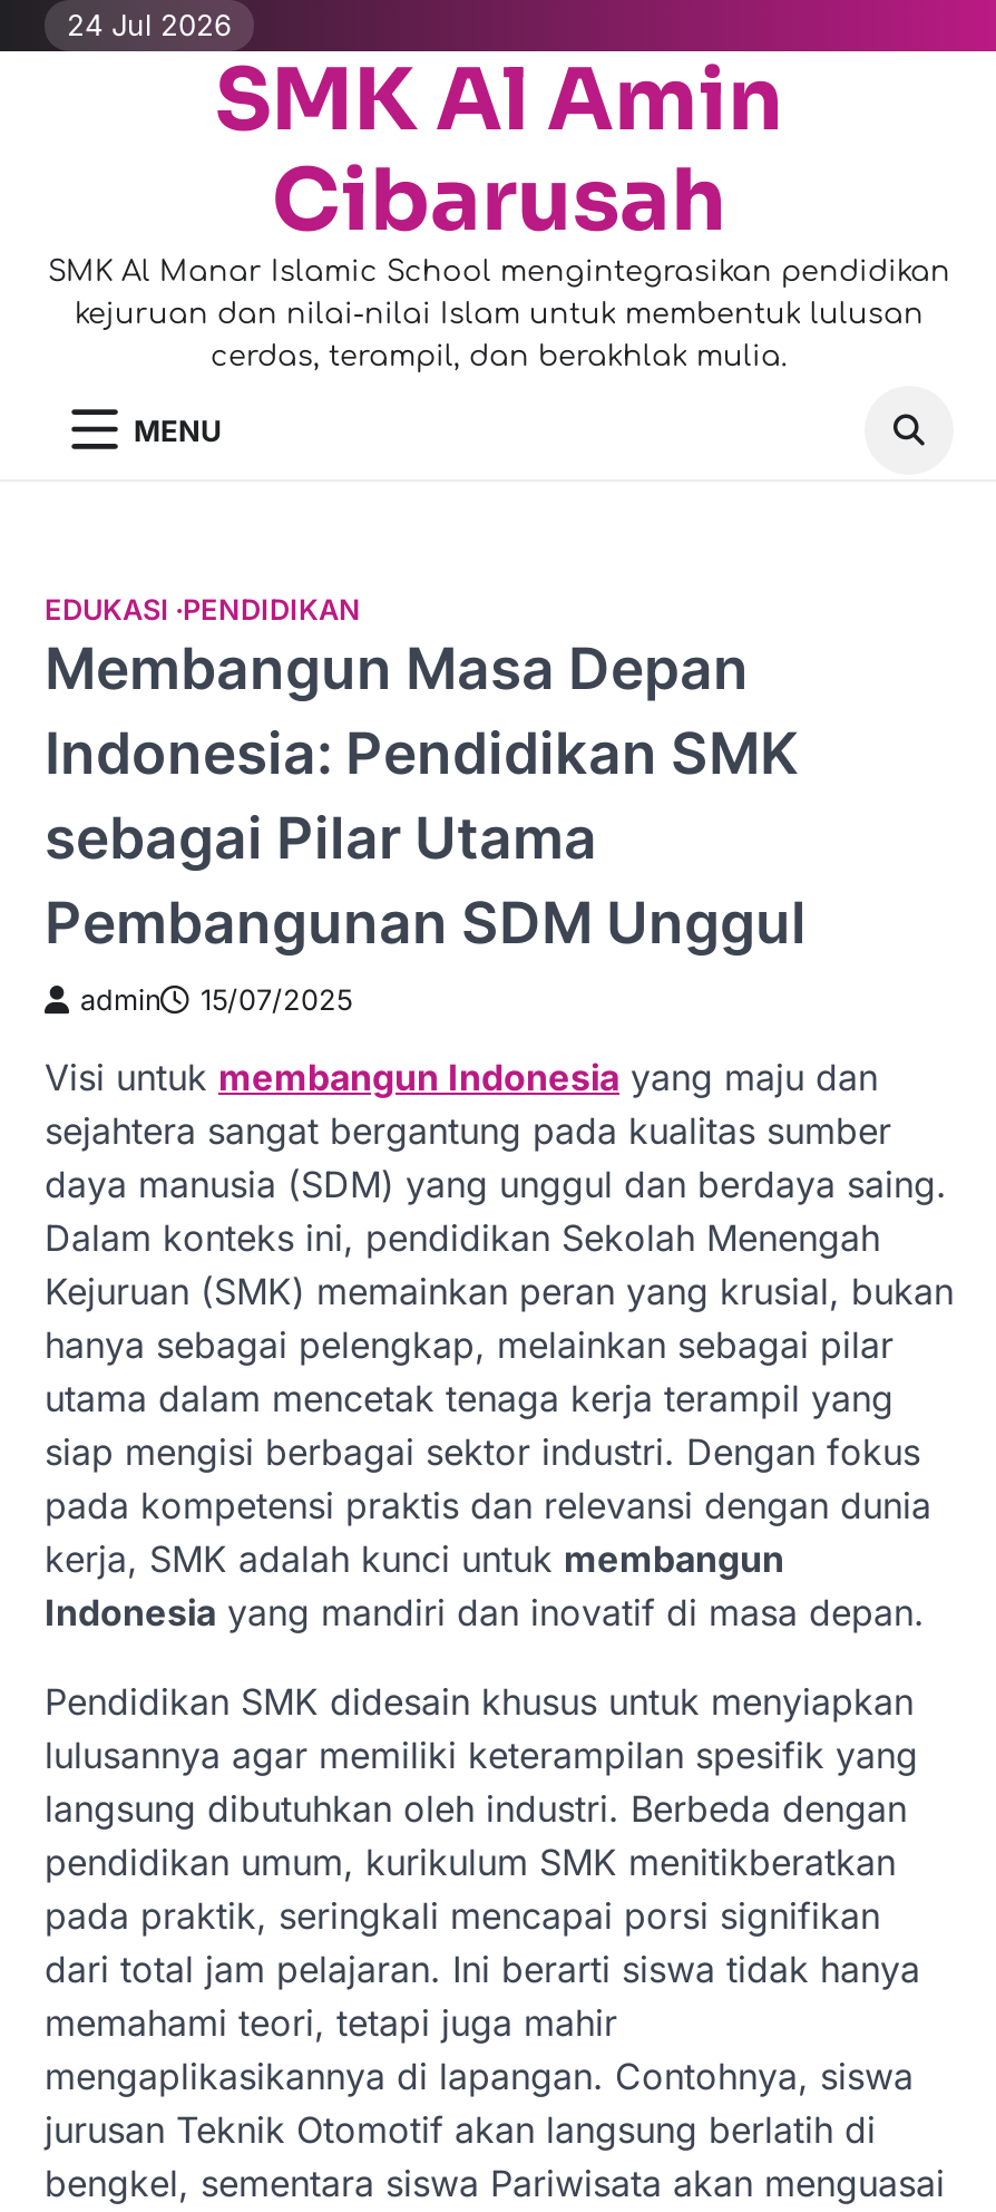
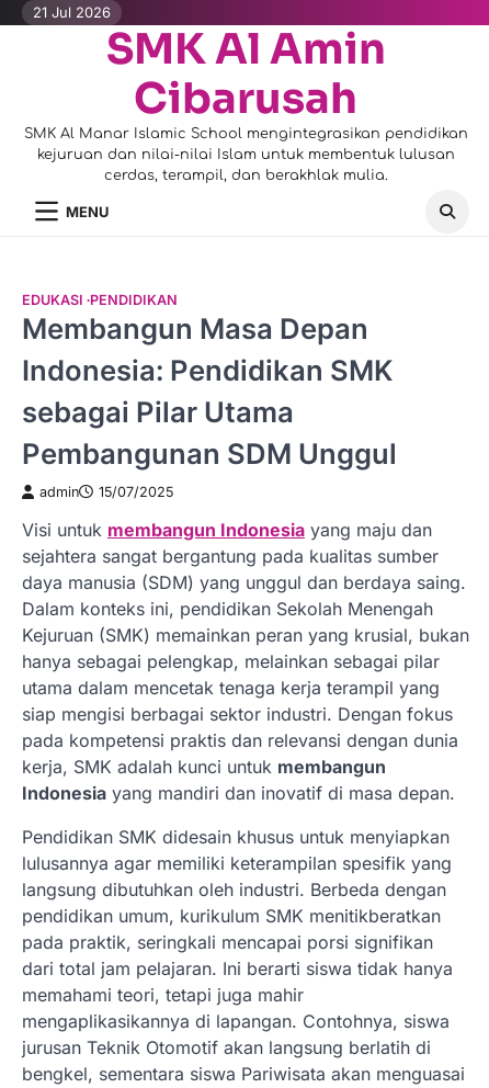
- 24 Jul 2026
+ 21 Jul 2026
